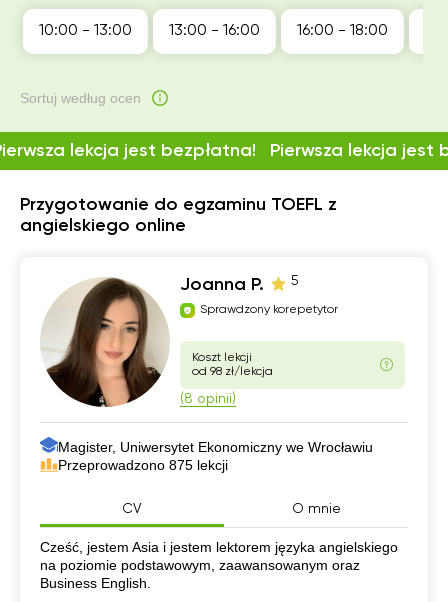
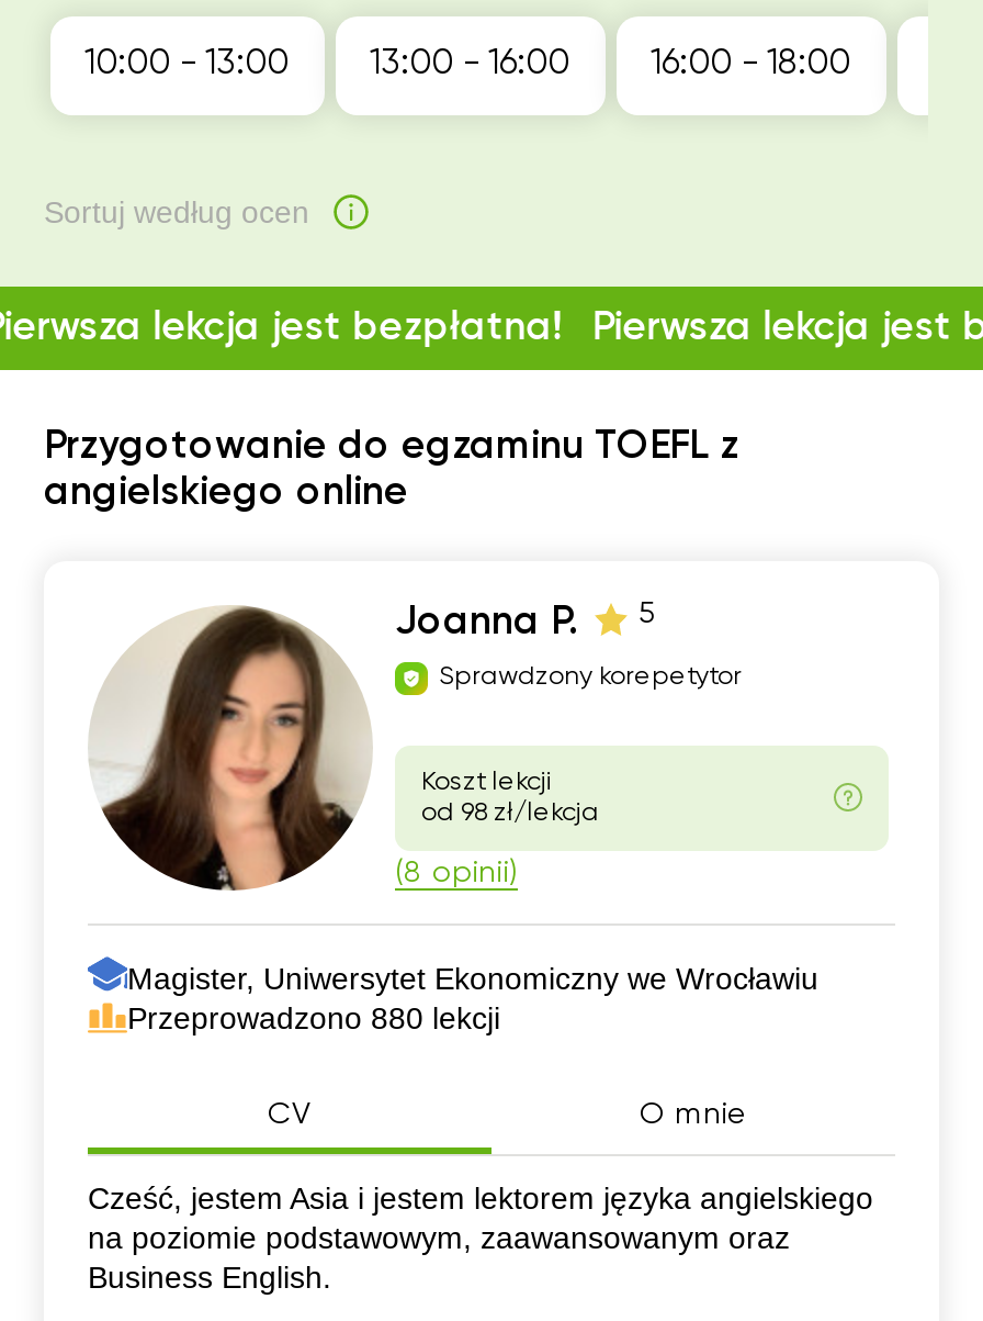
- Przeprowadzono 875 lekcji
+ Przeprowadzono 880 lekcji
